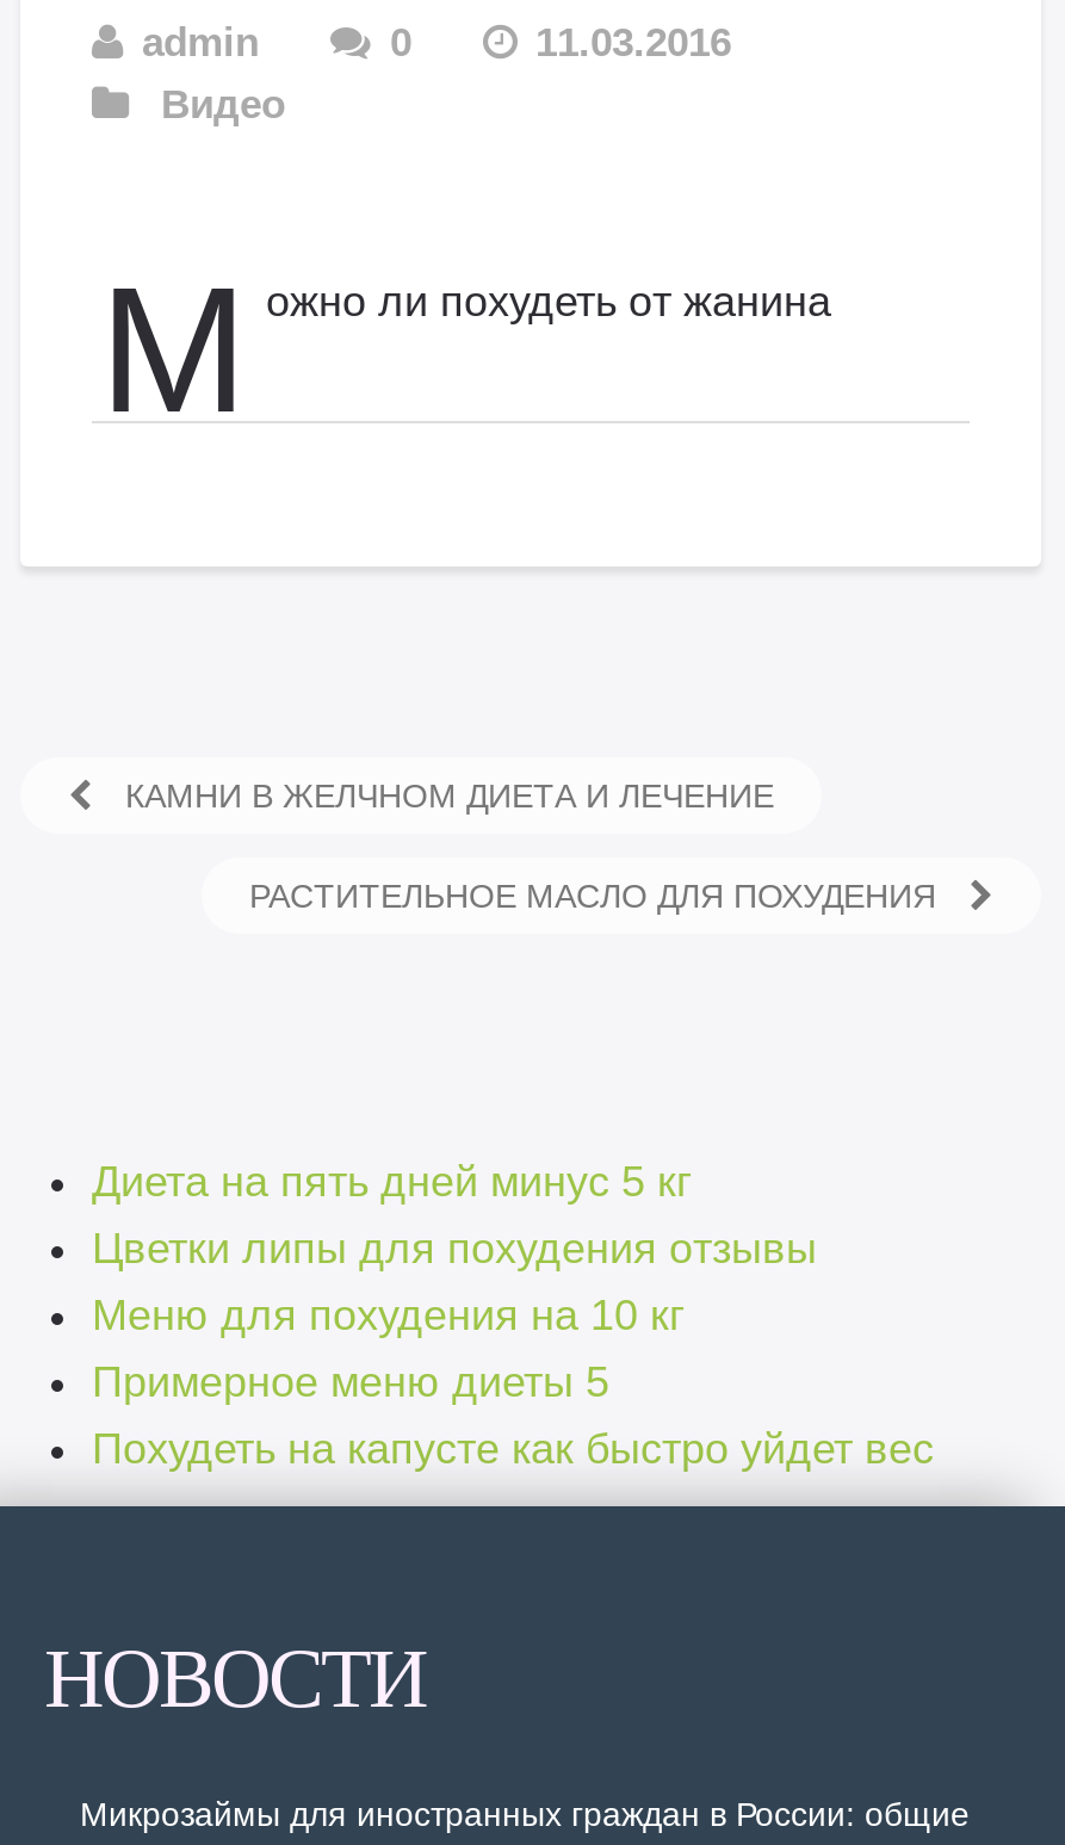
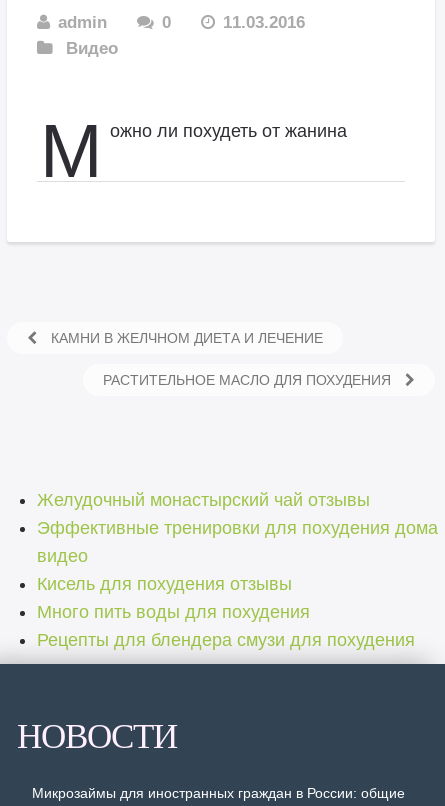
- Диета на пять дней минус 5 кг
- Цветки липы для похудения отзывы
- Меню для похудения на 10 кг
- Примерное меню диеты 5
- Похудеть на капусте как быстро уйдет вес
+ Желудочный монастырский чай отзывы
+ Эффективные тренировки для похудения дома
+ видео
+ Кисель для похудения отзывы
+ Много пить воды для похудения
+ Рецепты для блендера смузи для похудения
